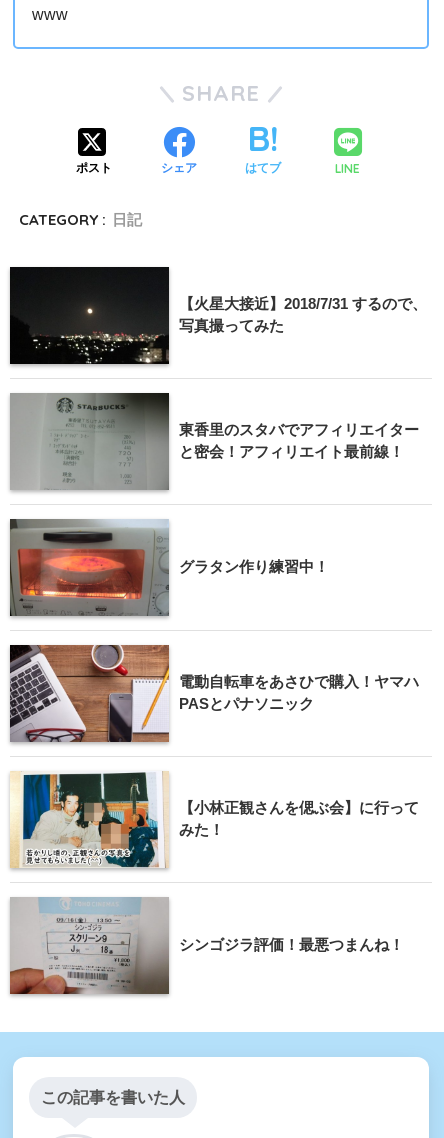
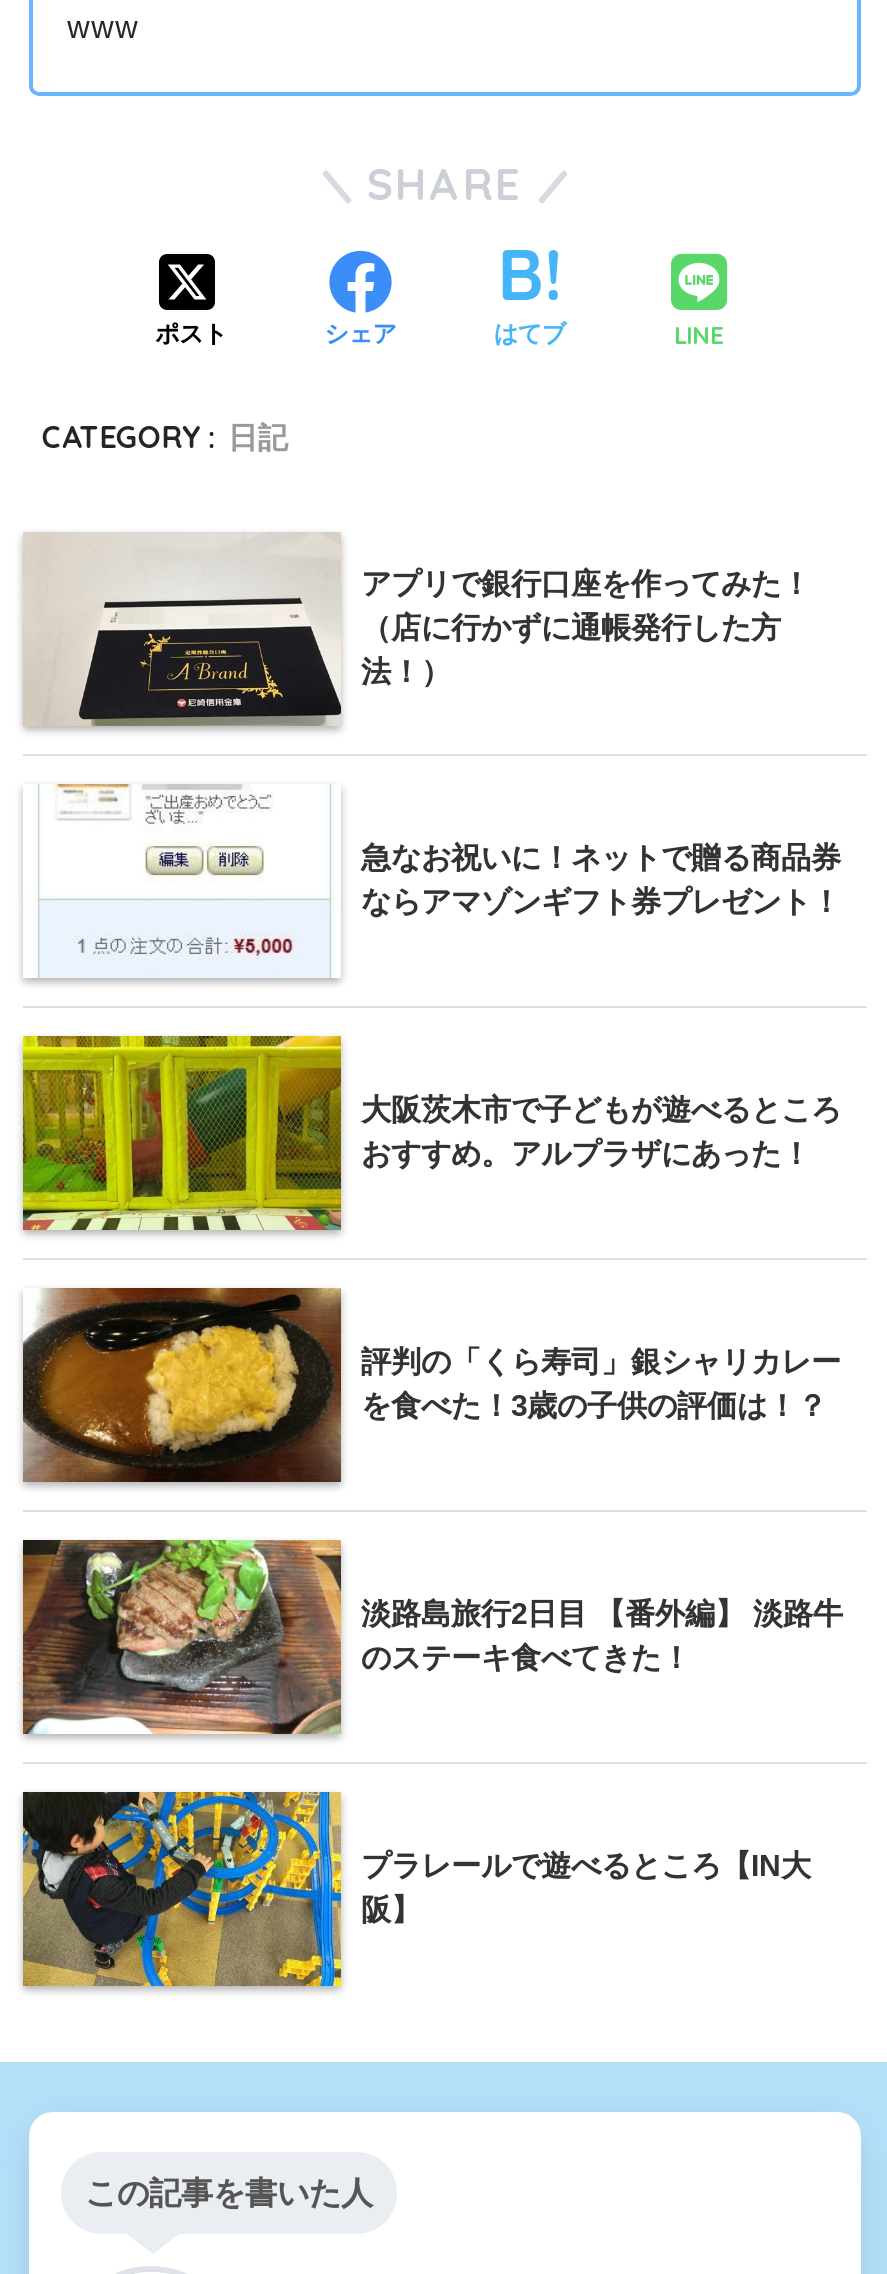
- [image]
- 【火星大接近】2018/7/31 するので、
- 写真撮ってみた
+ [image]
+ アプリで銀行口座を作ってみた！
+ （店に行かずに通帳発行した方
+ 法！）

- [image]
- 東香里のスタバでアフィリエイター
- と密会！アフィリエイト最前線！
+ [image]
+ 急なお祝いに！ネットで贈る商品券
+ ならアマゾンギフト券プレゼント！

- [image]
- グラタン作り練習中！
+ [image]
+ 大阪茨木市で子どもが遊べるところ
+ おすすめ。アルプラザにあった！

- [image]
- 電動自転車をあさひで購入！ヤマハ
- PASとパナソニック
+ [image]
+ 評判の「くら寿司」銀シャリカレー
+ を食べた！3歳の子供の評価は！？

- [image]
- 【小林正観さんを偲ぶ会】に行って
- みた！
+ [image]
+ 淡路島旅行2日目 【番外編】 淡路牛
+ のステーキ食べてきた！

- [image]
- シンゴジラ評価！最悪つまんね！
+ [image]
+ プラレールで遊べるところ【IN大
+ 阪】
